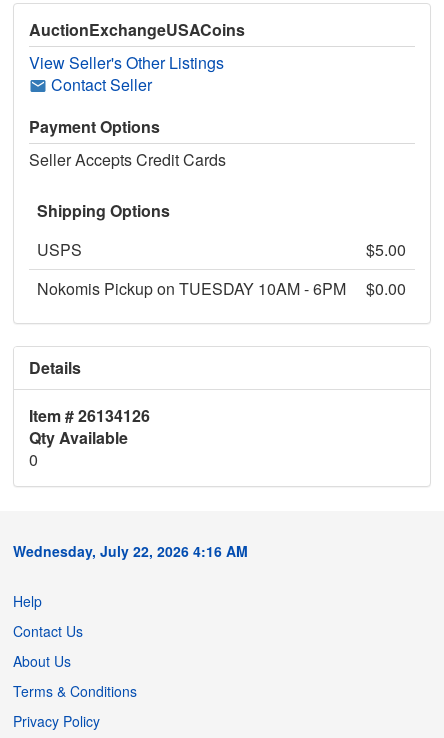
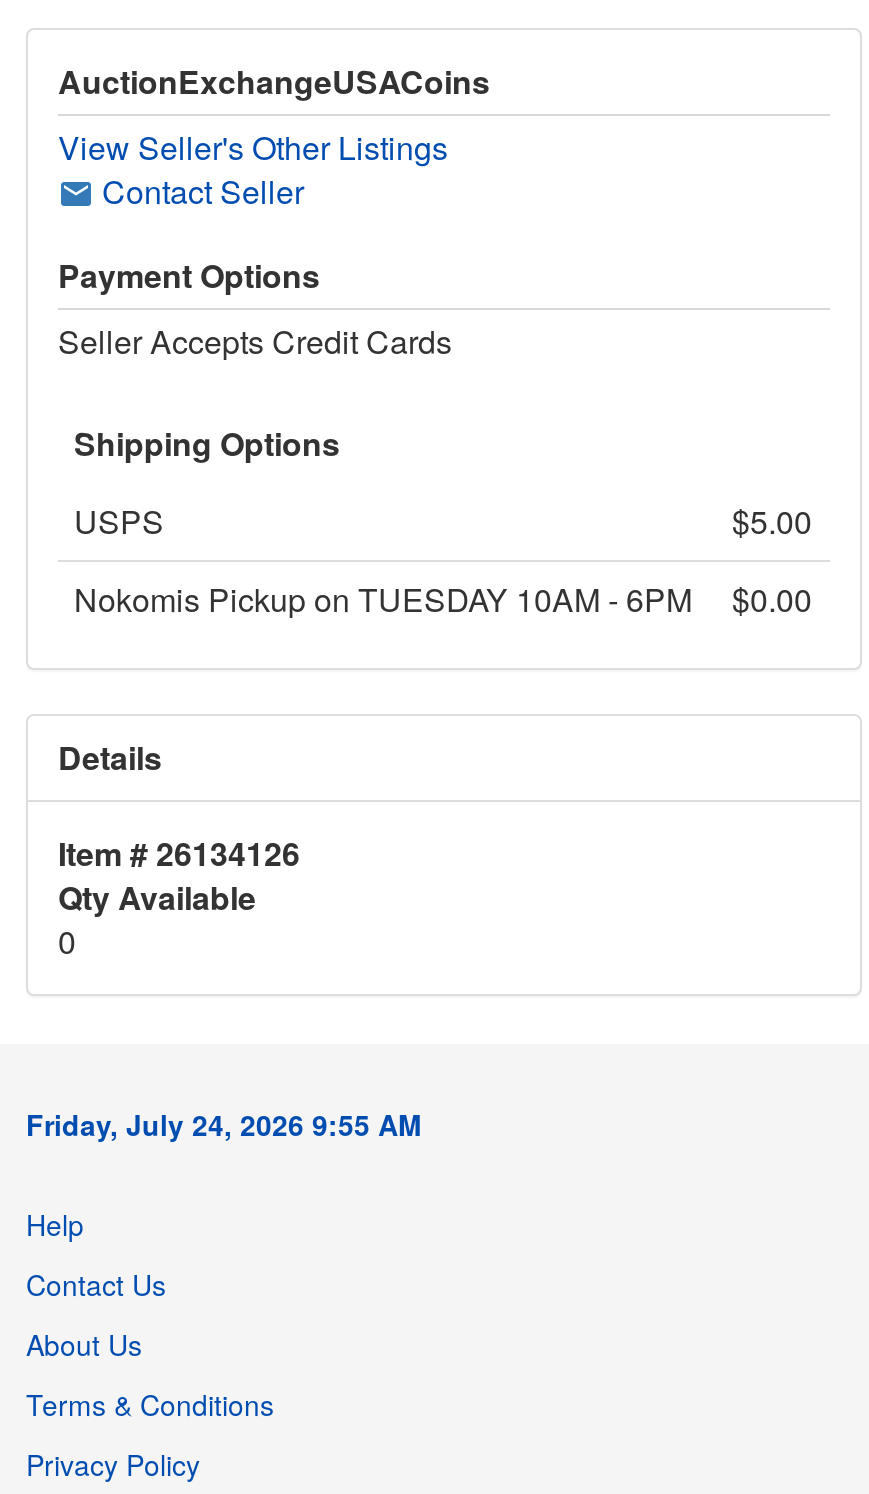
- Wednesday, July 22, 2026 4:16 AM
+ Friday, July 24, 2026 9:55 AM
